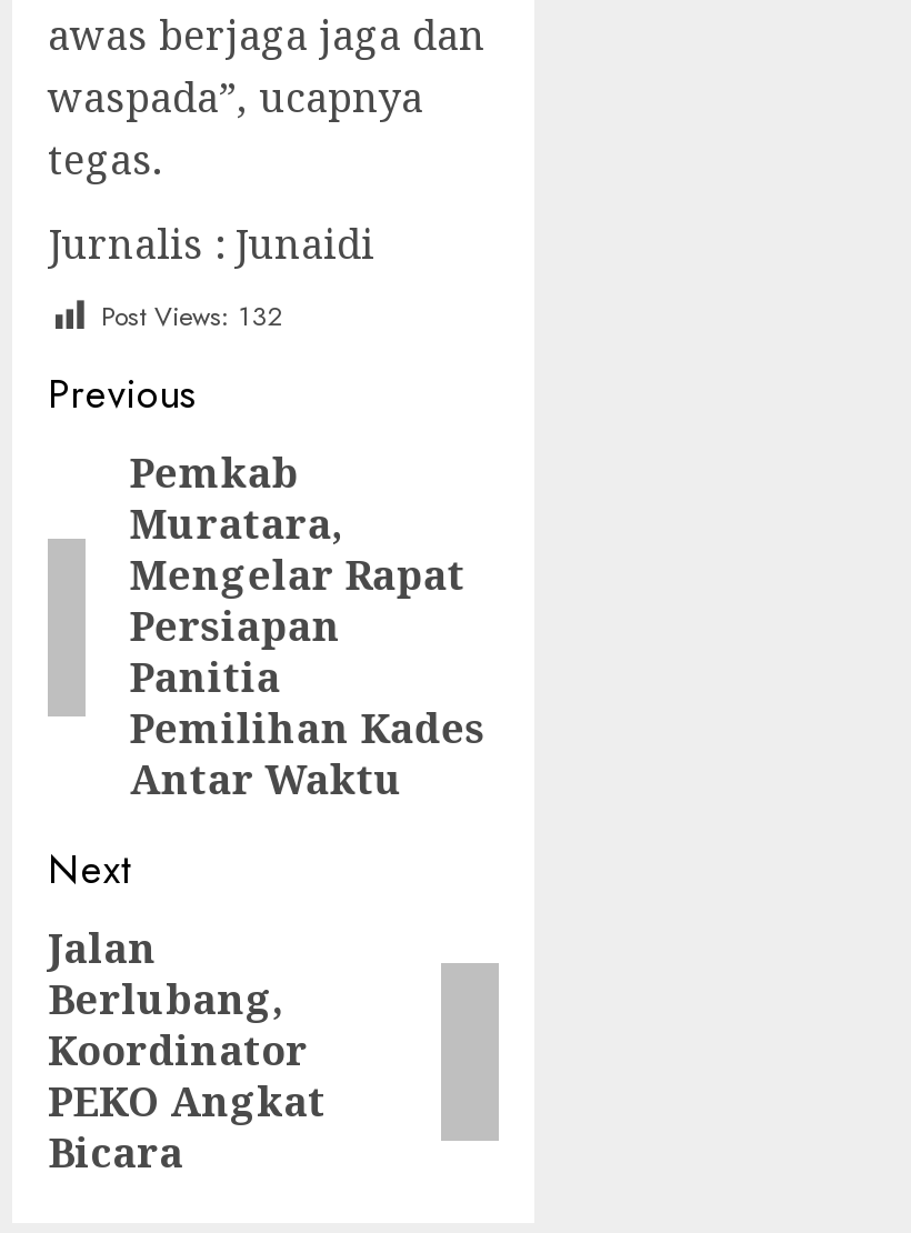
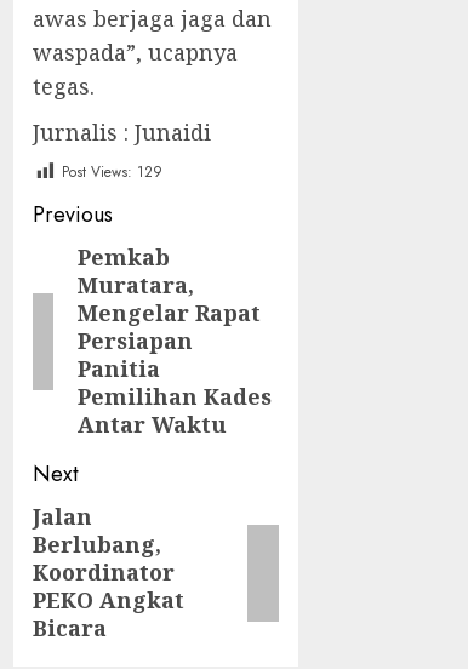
- Post Views: 132
+ Post Views: 129
